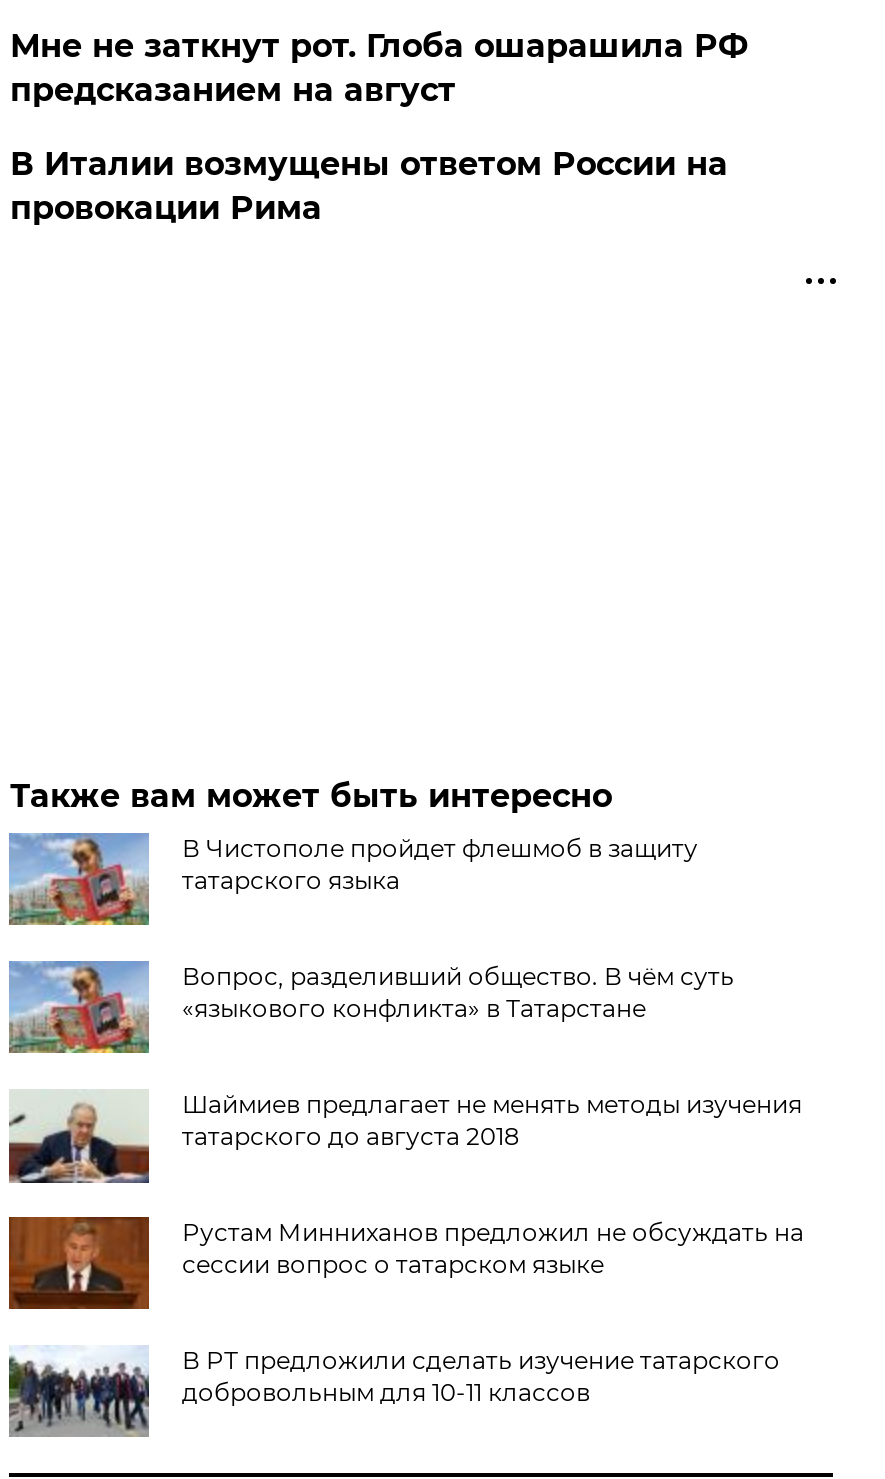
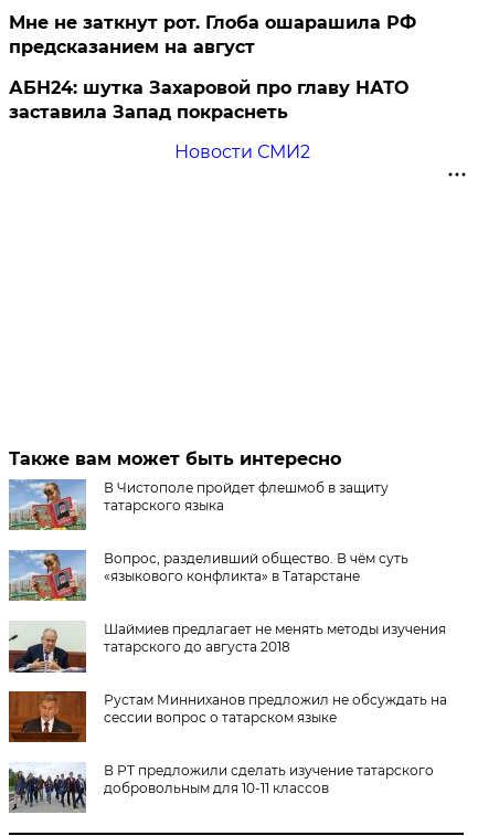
- В Италии возмущены ответом России на
- провокации Рима
+ АБН24: шутка Захаровой про главу НАТО
+ заставила Запад покраснеть
+ Новости СМИ2
